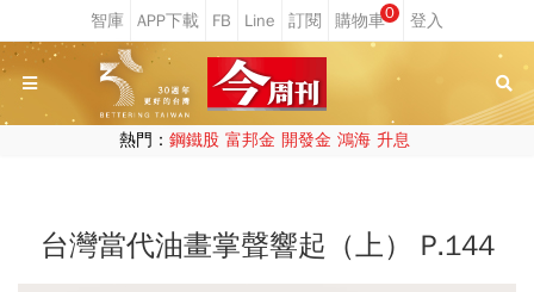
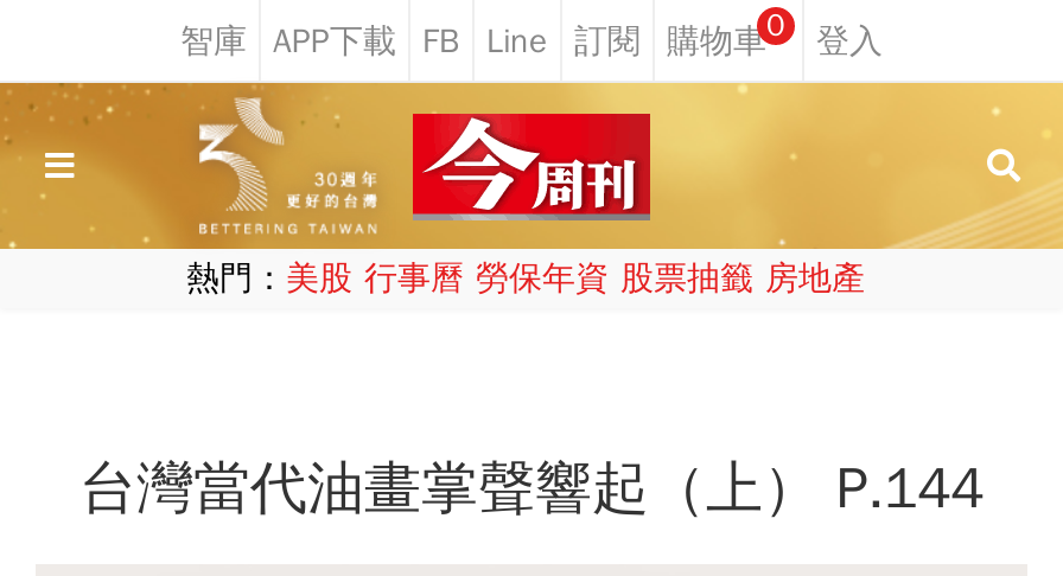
- 熱門：鋼鐵股 富邦金 開發金 鴻海 升息
+ 熱門：美股 行事曆 勞保年資 股票抽籤 房地產
